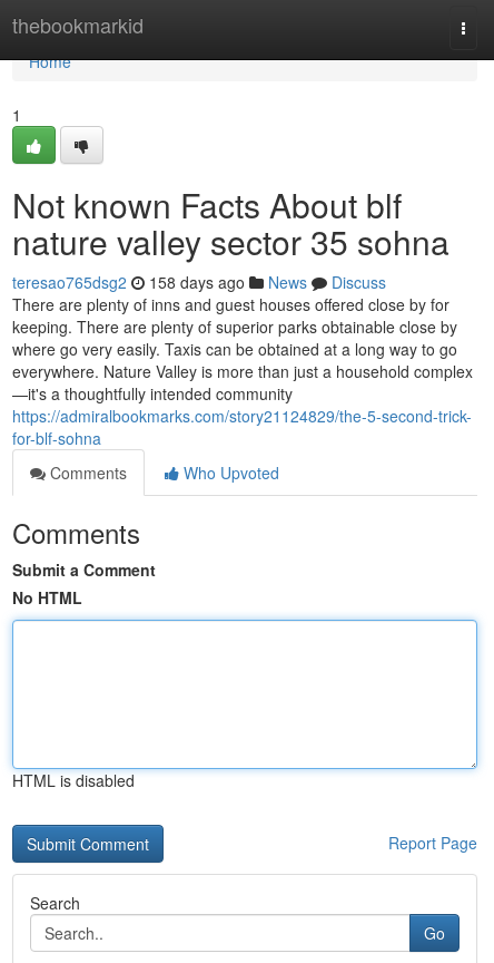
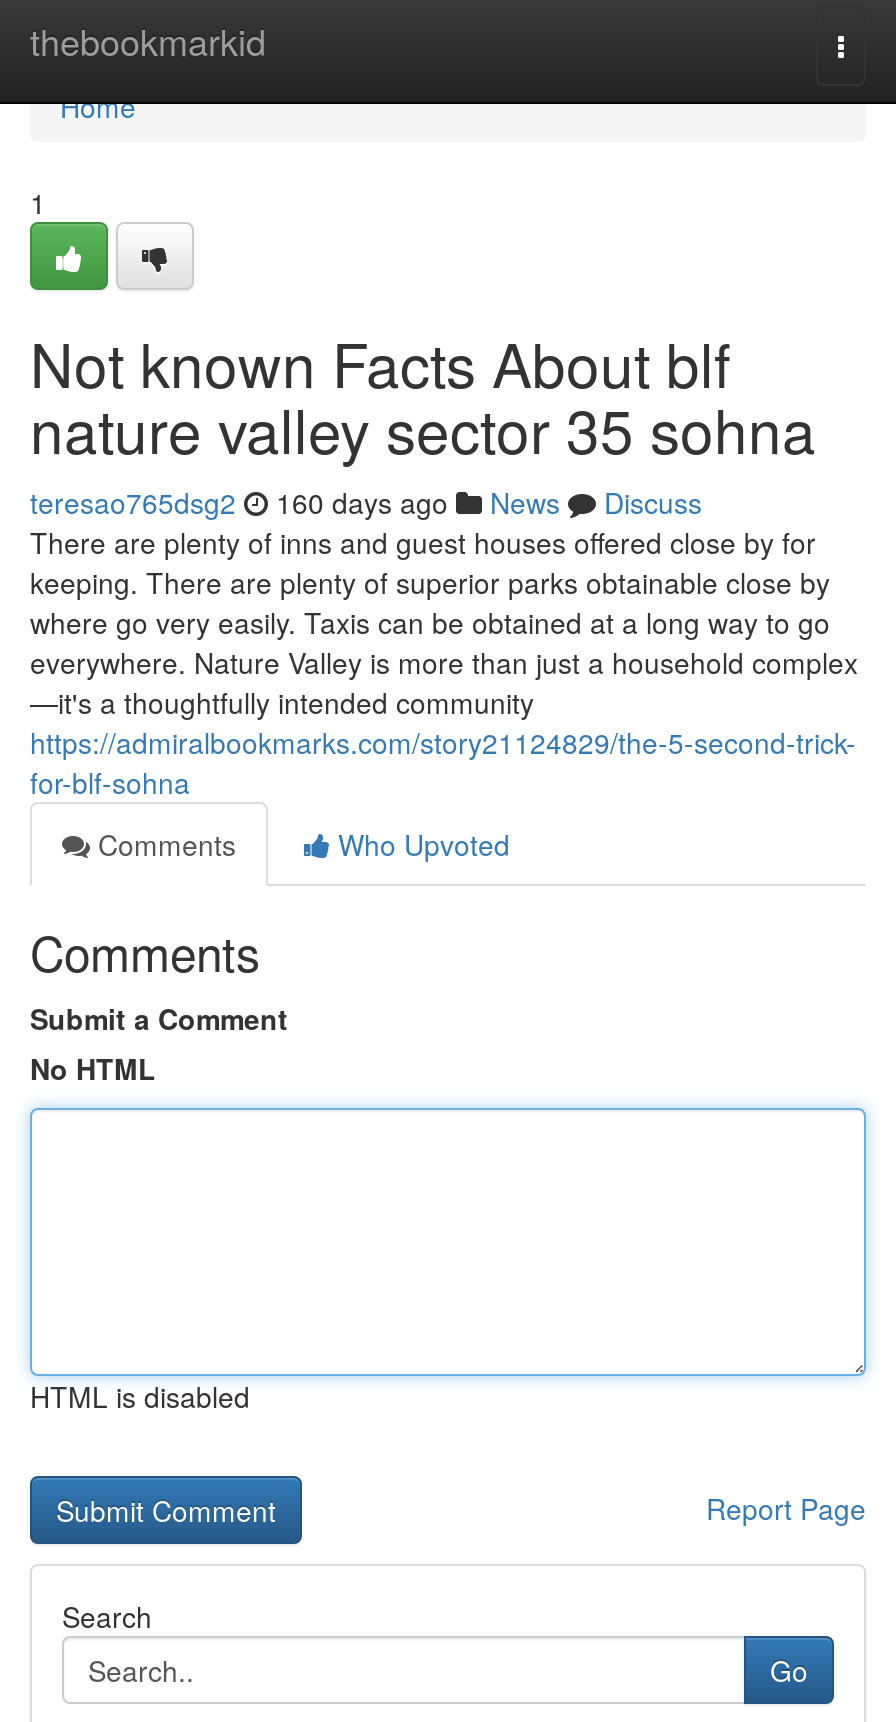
- teresao765dsg2 158 days ago News Discuss
+ teresao765dsg2 160 days ago News Discuss
